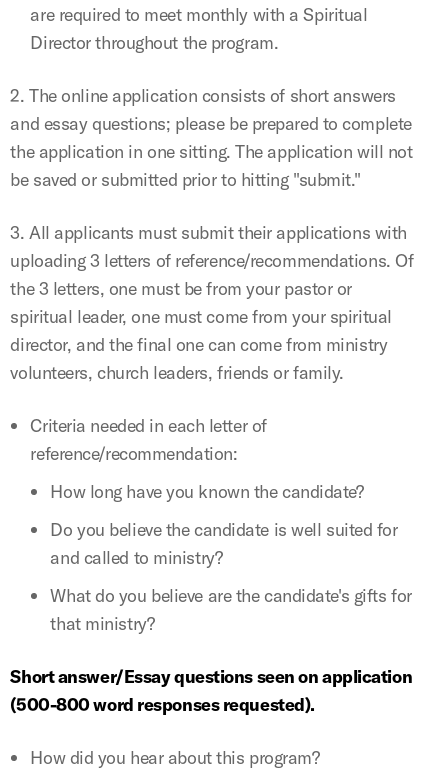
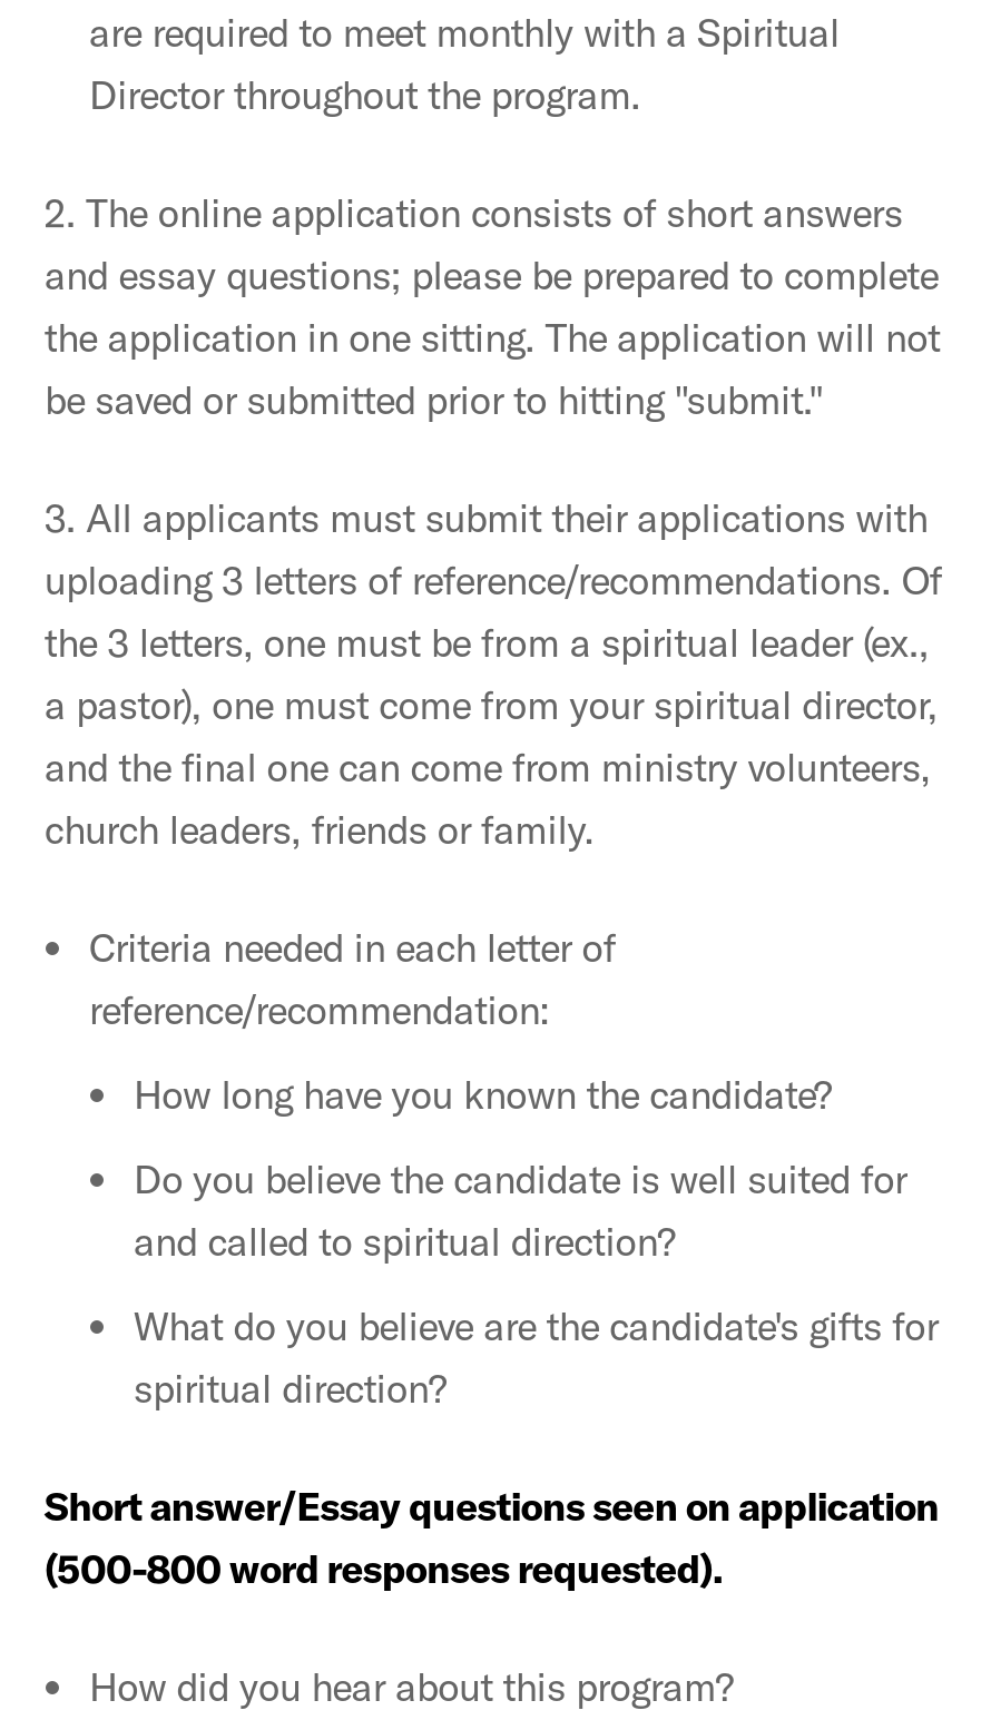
- the 3 letters, one must be from your pastor or
- spiritual leader, one must come from your spiritual
- director, and the final one can come from ministry
- volunteers, church leaders, friends or family.
+ the 3 letters, one must be from a spiritual leader (ex.,
+ a pastor), one must come from your spiritual director,
+ and the final one can come from ministry volunteers,
+ church leaders, friends or family.

- and called to ministry?
+ and called to spiritual direction?

- that ministry?
+ spiritual direction?
